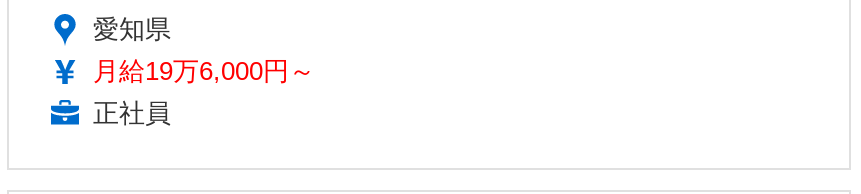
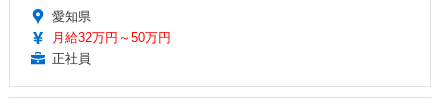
- 月給19万6,000円～
+ 月給32万円～50万円
